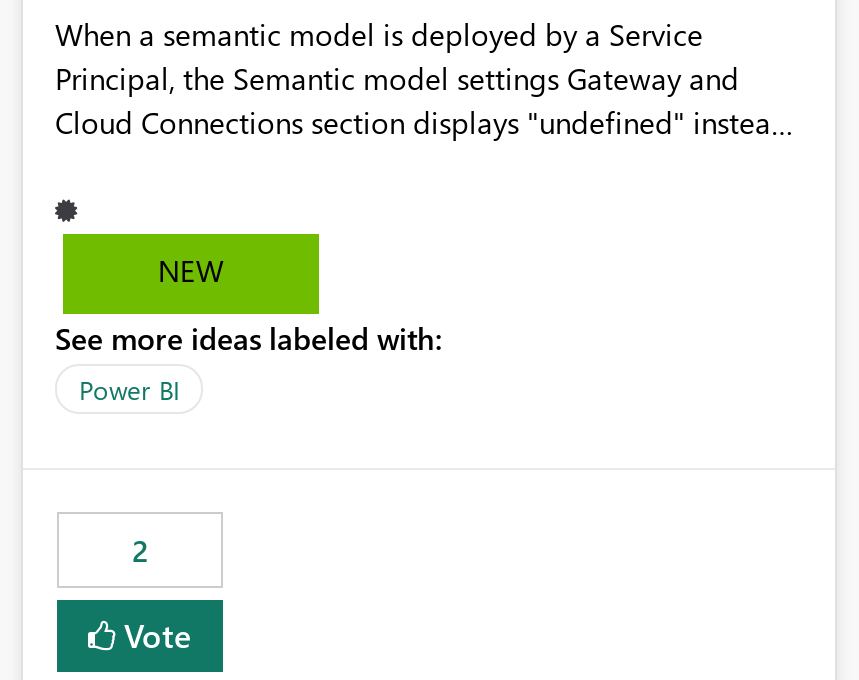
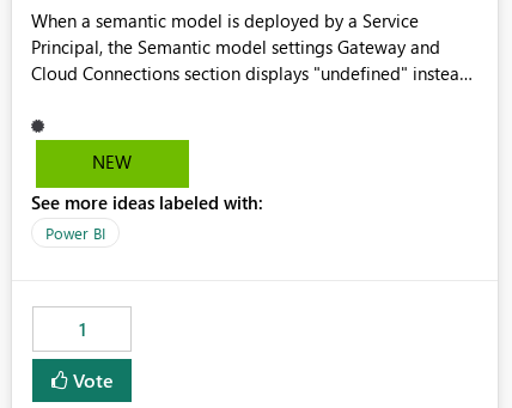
- 2
+ 1
